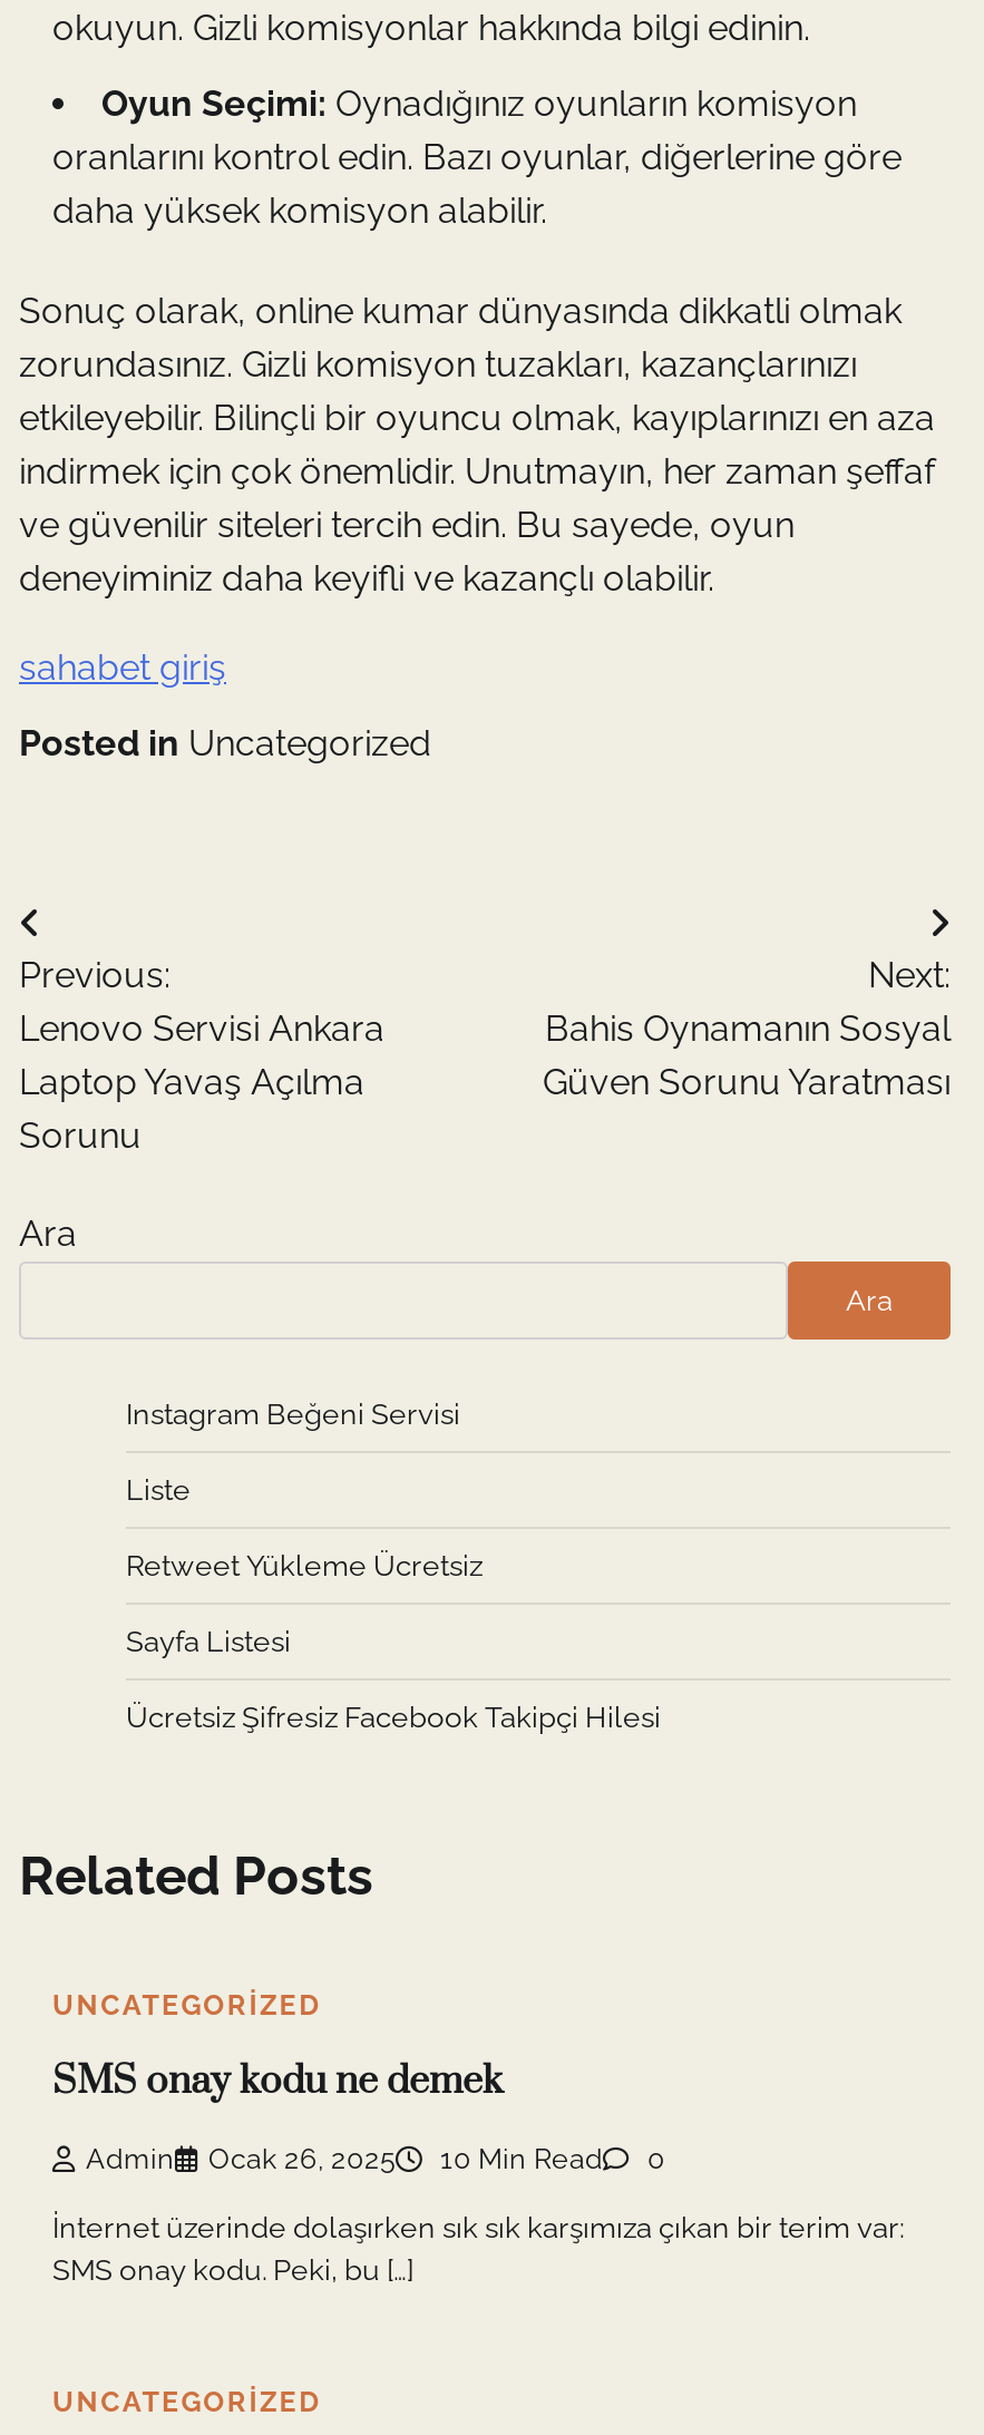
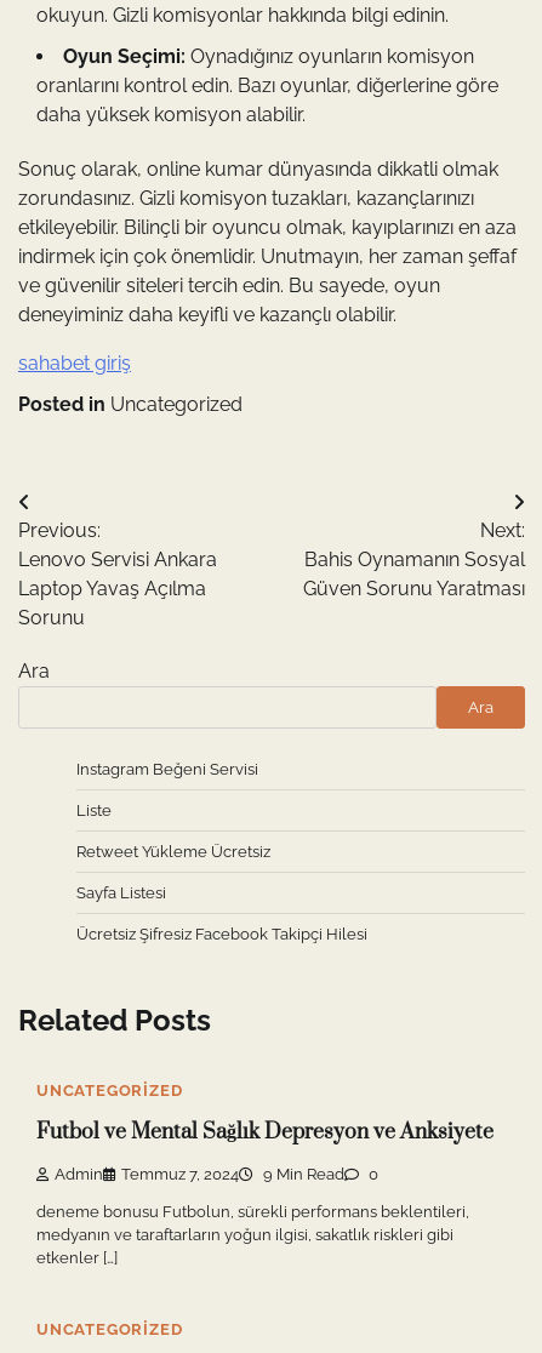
- SMS onay kodu ne demek
+ Futbol ve Mental Sağlık Depresyon ve Anksiyete

- Ocak 26, 2025
- 10 Min Read
+ Temmuz 7, 2024
+ 9 Min Read

- İnternet üzerinde dolaşırken sık sık karşımıza çıkan bir terim var:
- SMS onay kodu. Peki, bu […]
+ deneme bonusu Futbolun, sürekli performans beklentileri,
+ medyanın ve taraftarların yoğun ilgisi, sakatlık riskleri gibi
+ etkenler […]
